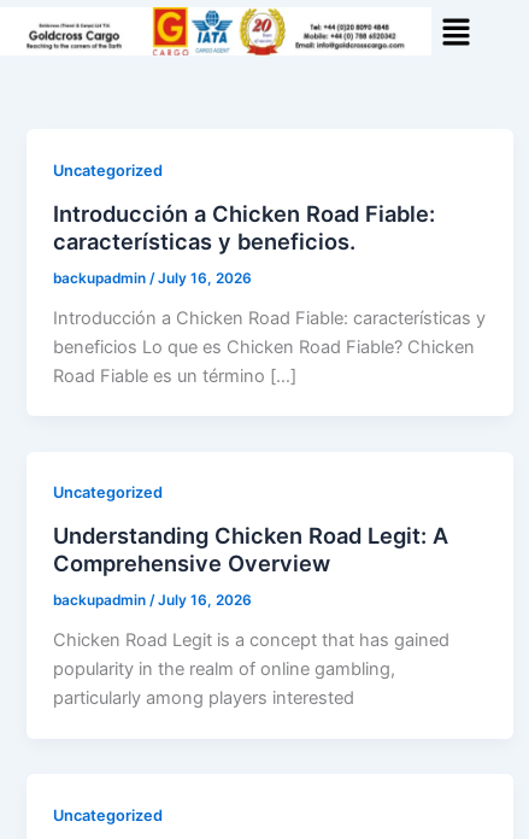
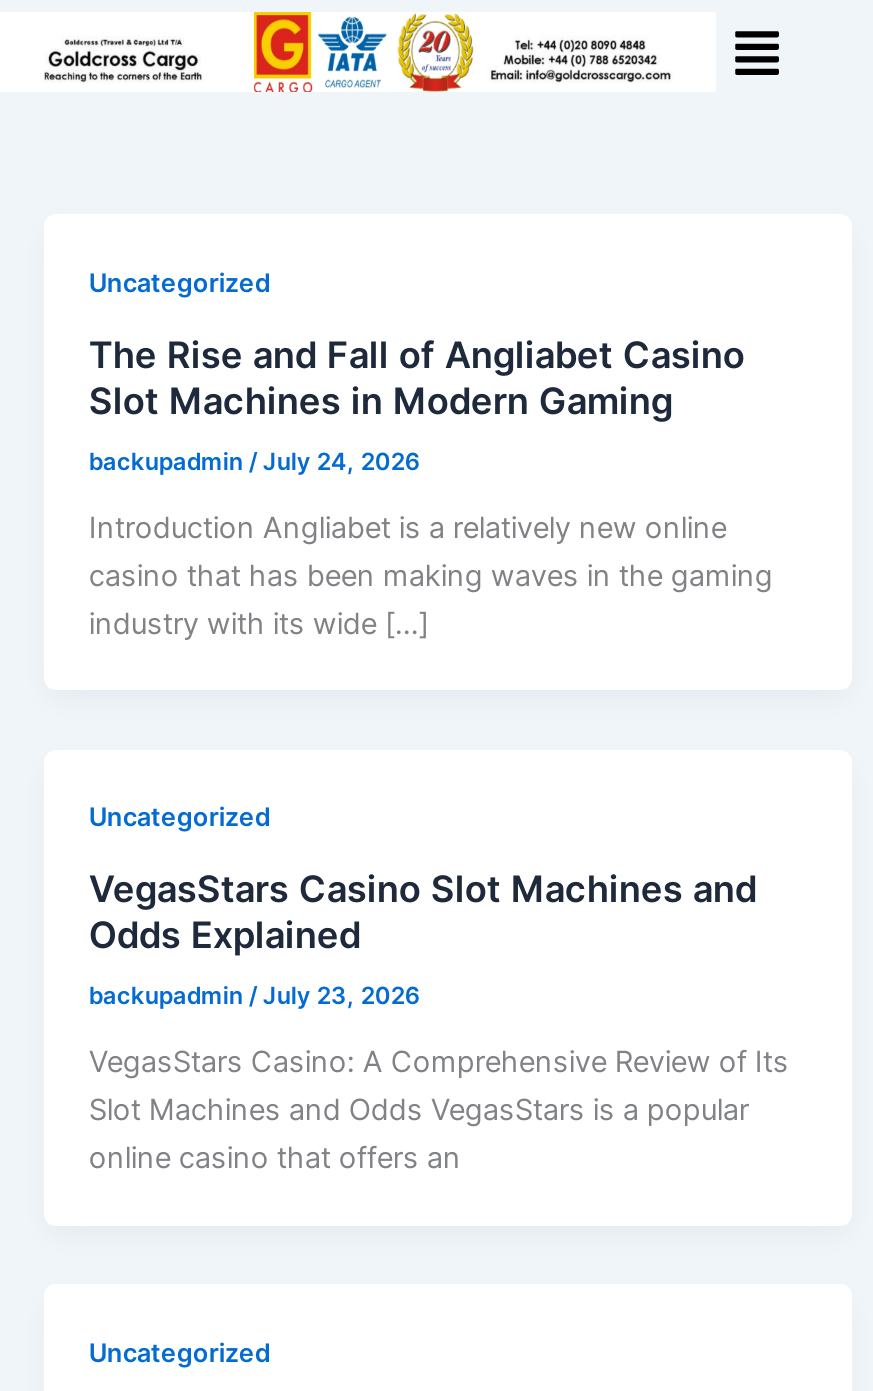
- Introducción a Chicken Road Fiable:
- características y beneficios.
+ The Rise and Fall of Angliabet Casino
+ Slot Machines in Modern Gaming

- backupadmin / July 16, 2026
+ backupadmin / July 24, 2026

- Introducción a Chicken Road Fiable: características y
- beneficios Lo que es Chicken Road Fiable? Chicken
- Road Fiable es un término […]
+ Introduction Angliabet is a relatively new online
+ casino that has been making waves in the gaming
+ industry with its wide […]

- Understanding Chicken Road Legit: A
- Comprehensive Overview
+ VegasStars Casino Slot Machines and
+ Odds Explained

- backupadmin / July 16, 2026
+ backupadmin / July 23, 2026

- Chicken Road Legit is a concept that has gained
- popularity in the realm of online gambling,
- particularly among players interested
+ VegasStars Casino: A Comprehensive Review of Its
+ Slot Machines and Odds VegasStars is a popular
+ online casino that offers an
